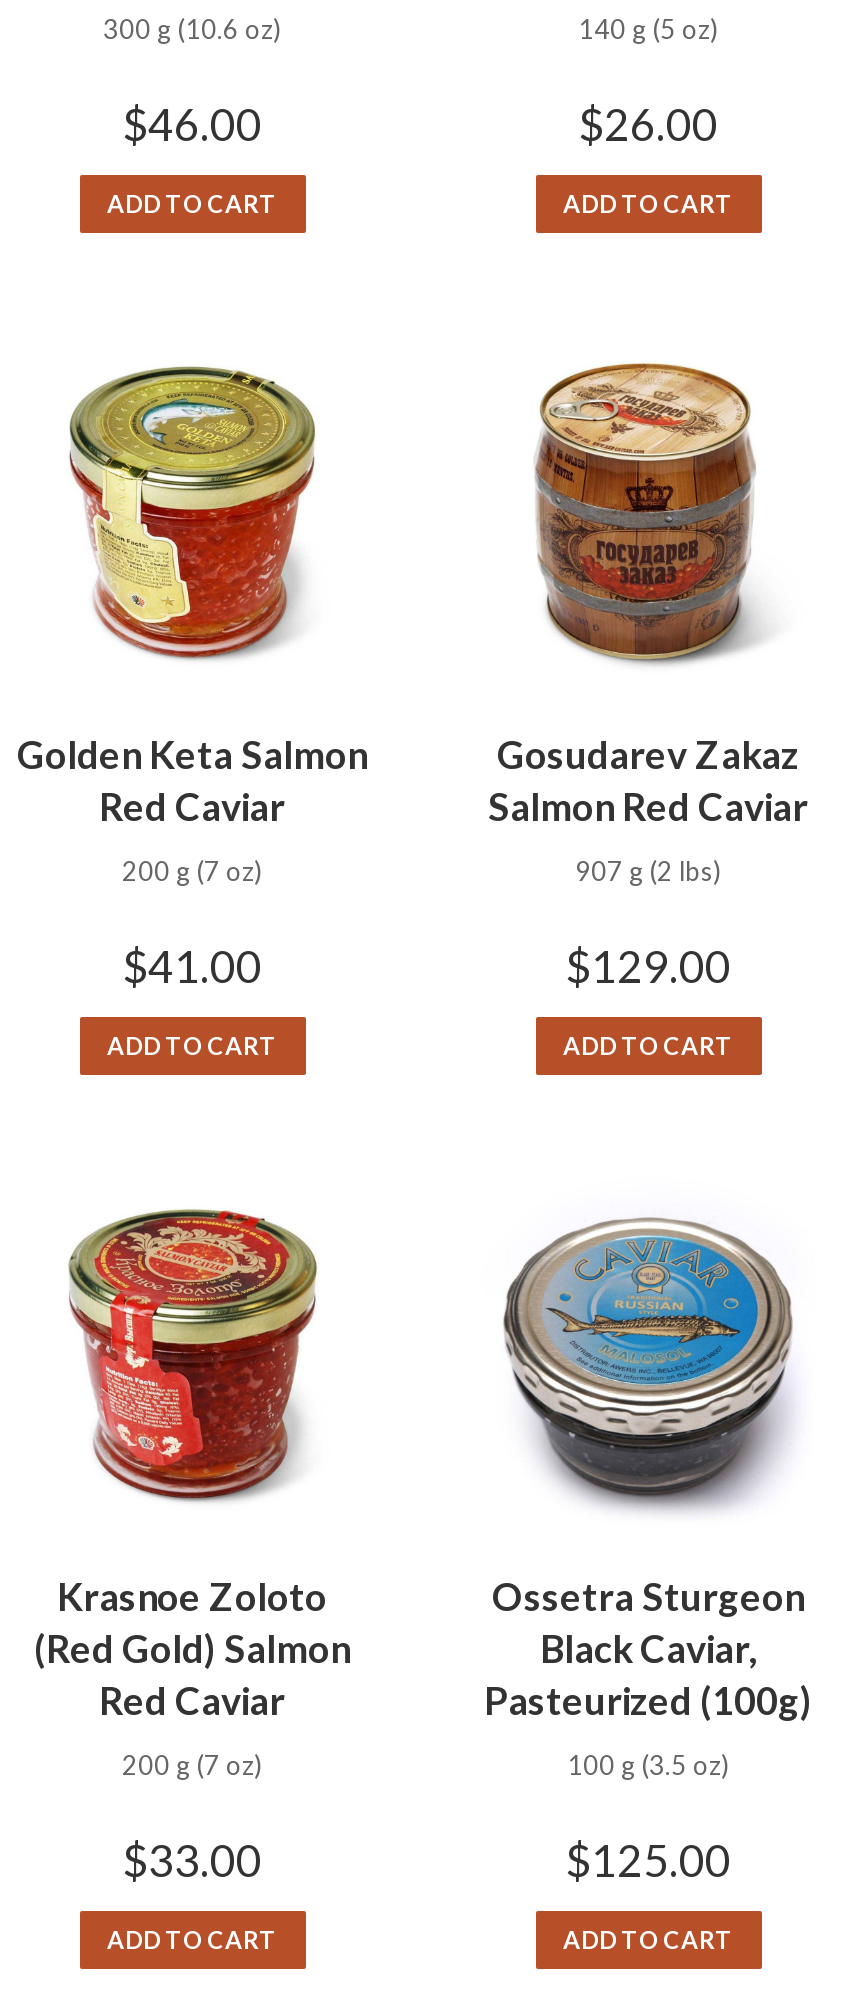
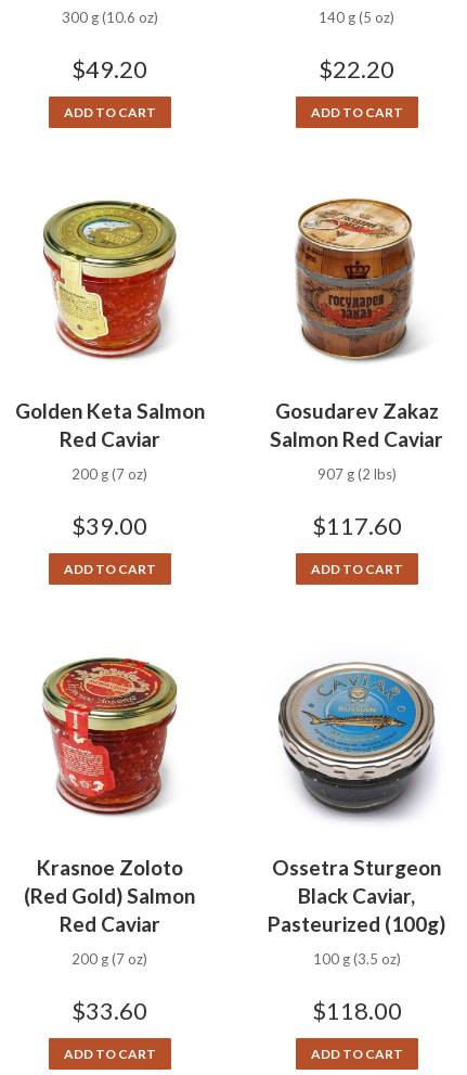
- $46.00
+ $49.20

- $26.00
+ $22.20

- $41.00
+ $39.00

- $129.00
+ $117.60

- $33.00
+ $33.60

- $125.00
+ $118.00
